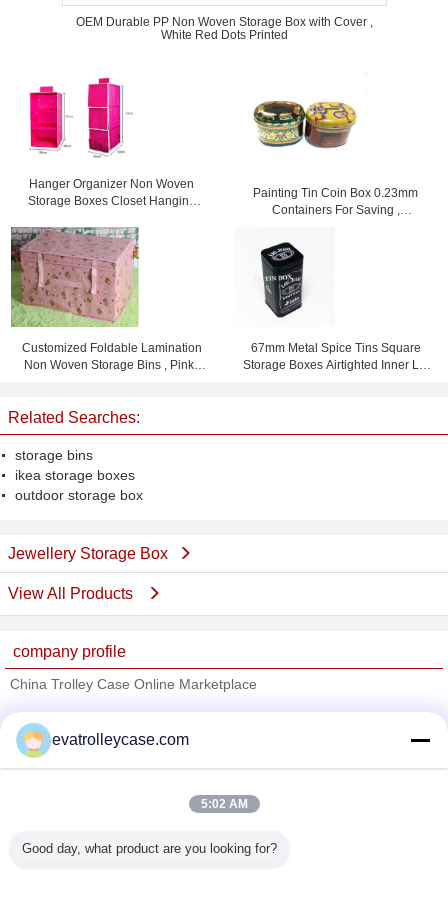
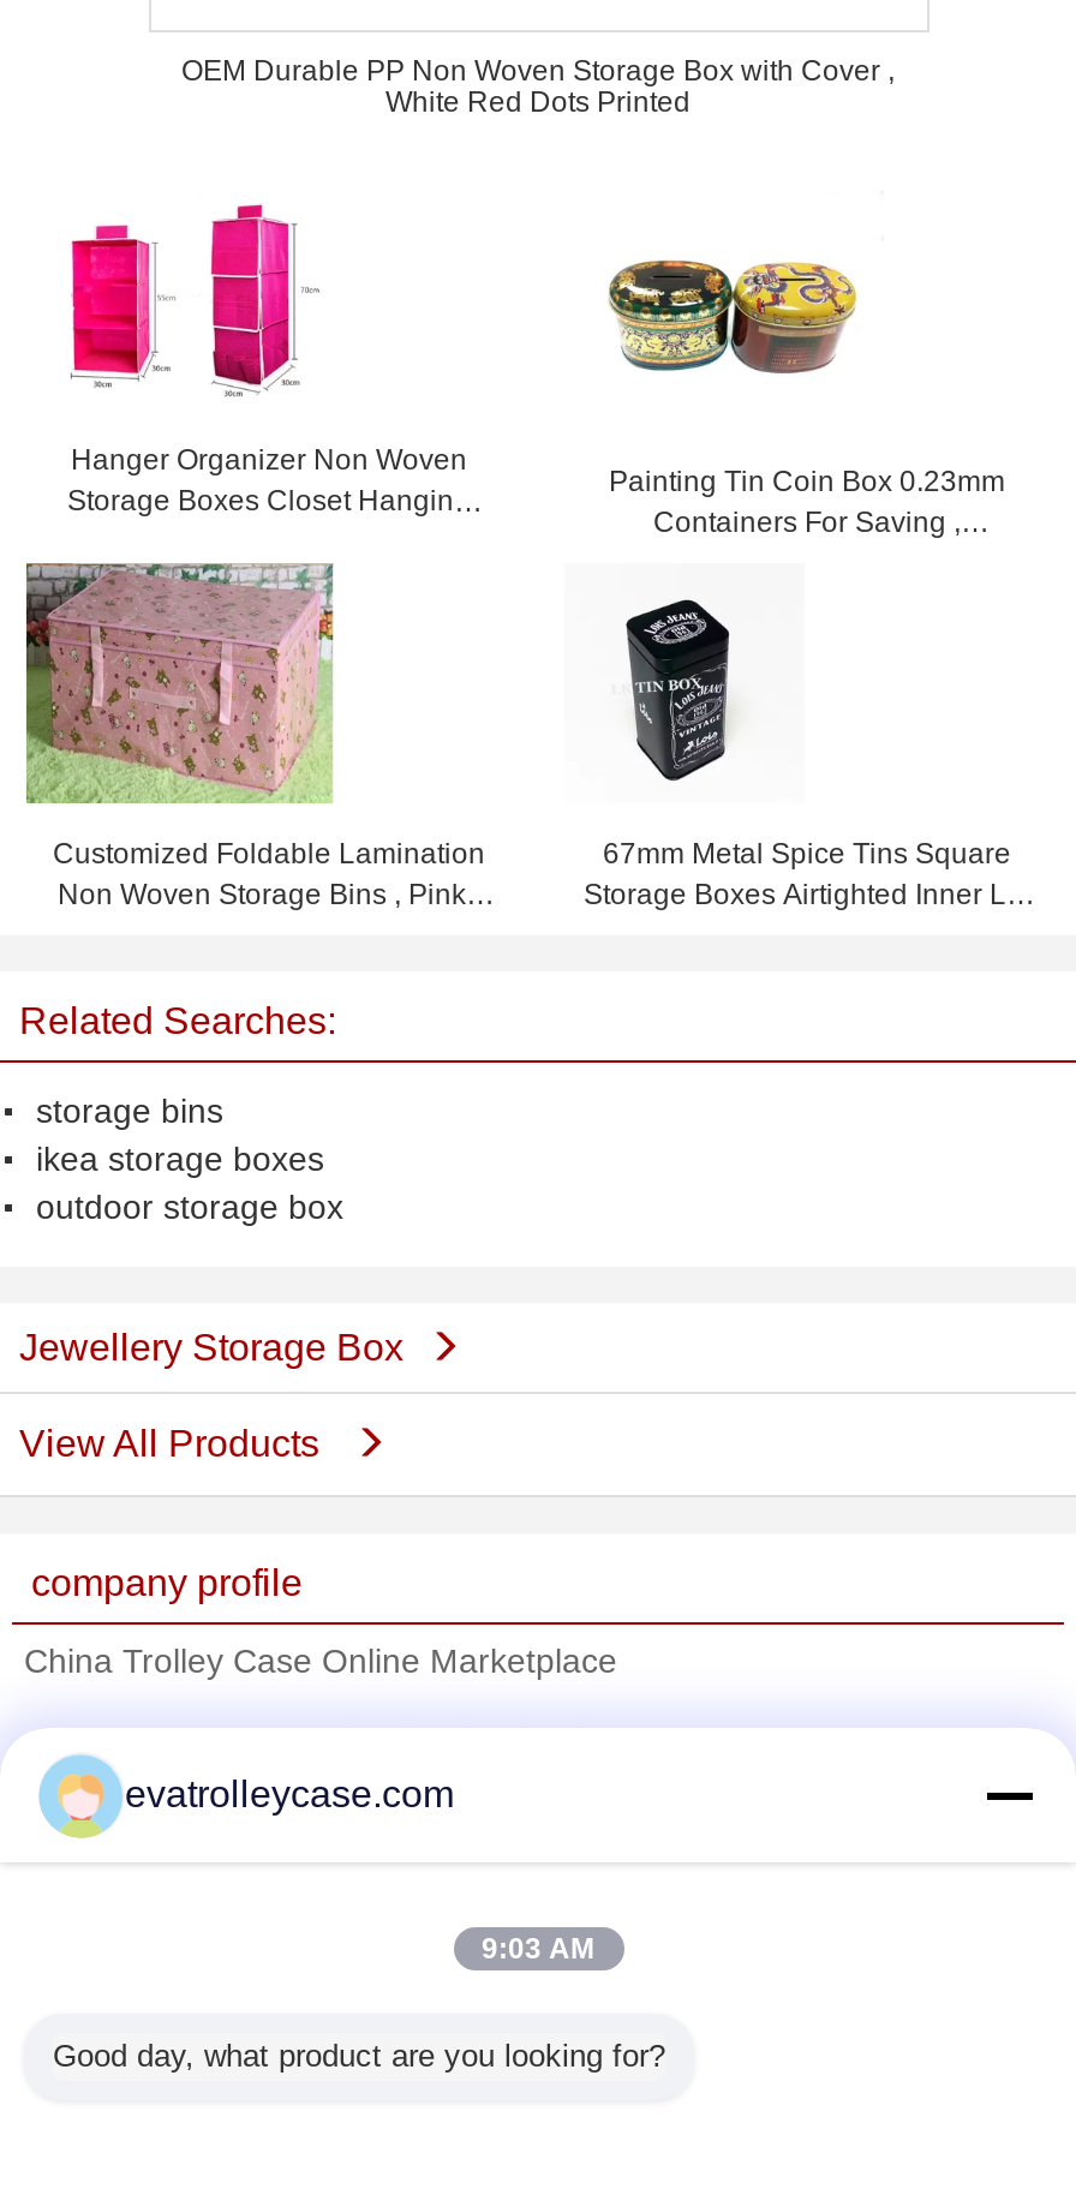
- 5:02 AM
+ 9:03 AM
